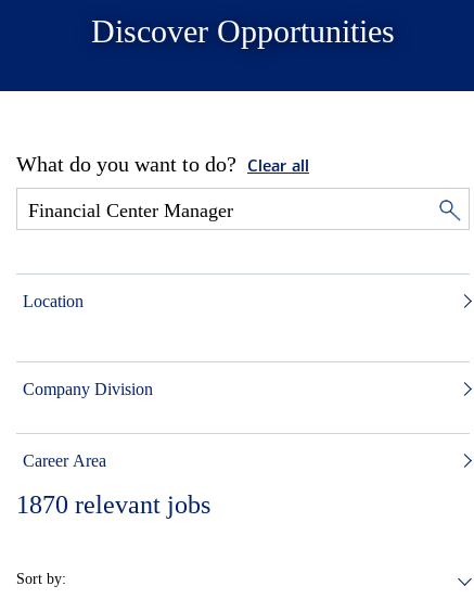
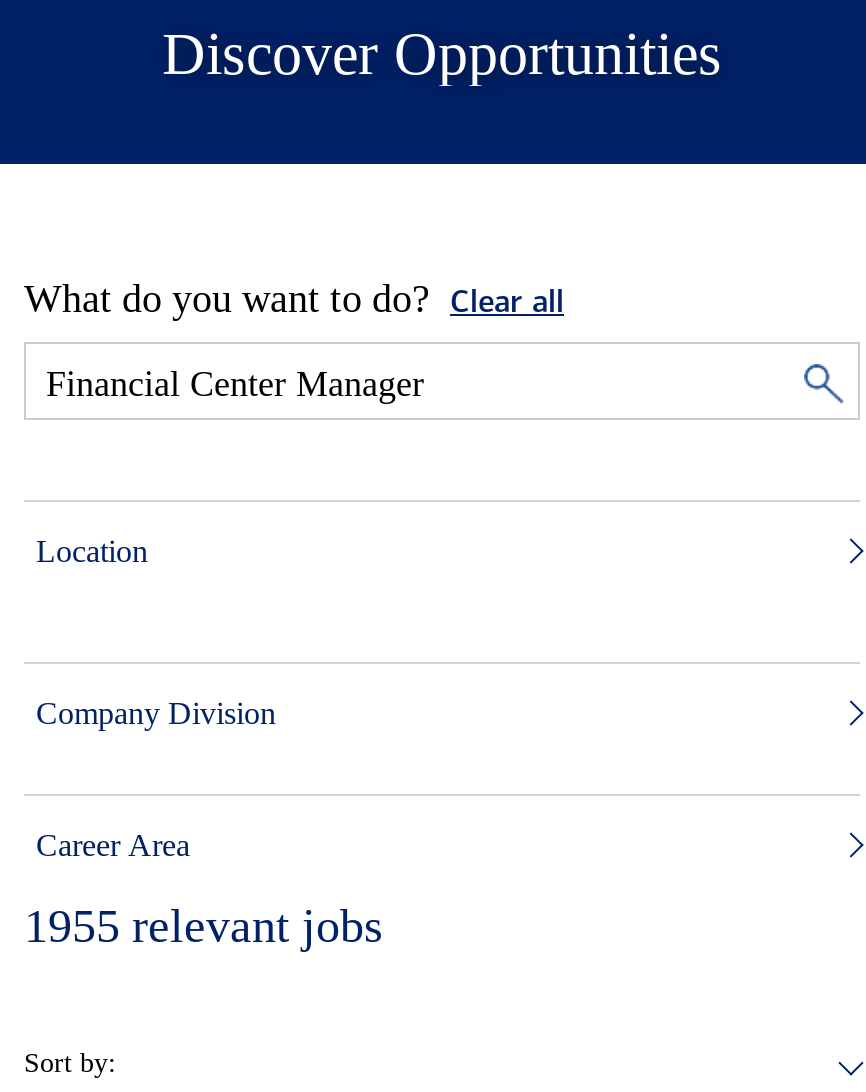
- 1870 relevant jobs
+ 1955 relevant jobs
